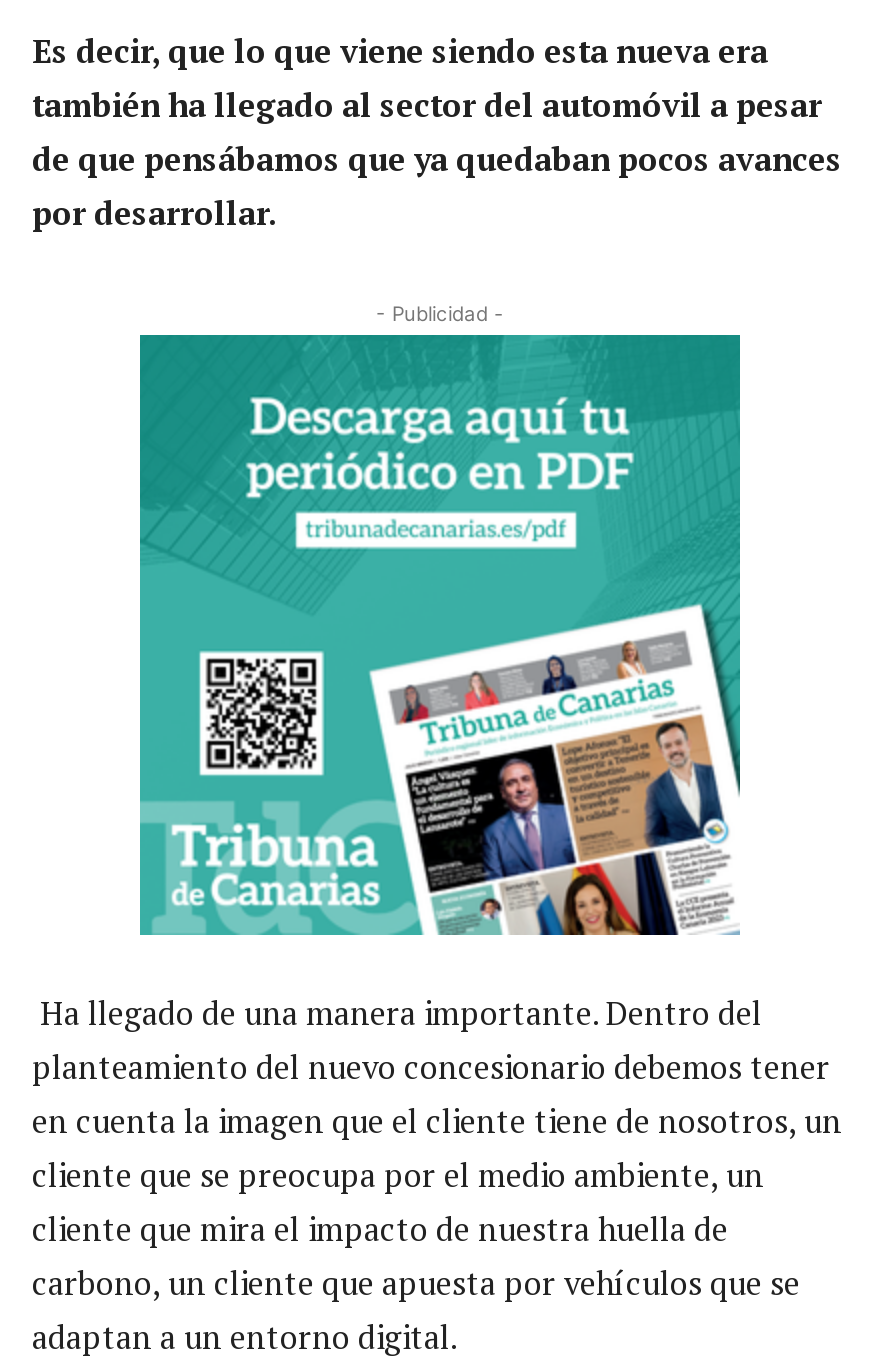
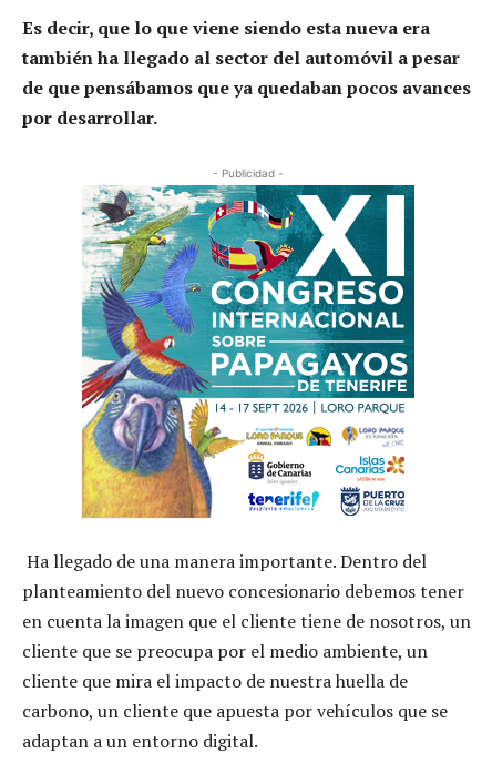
- [image]
+ [image]
